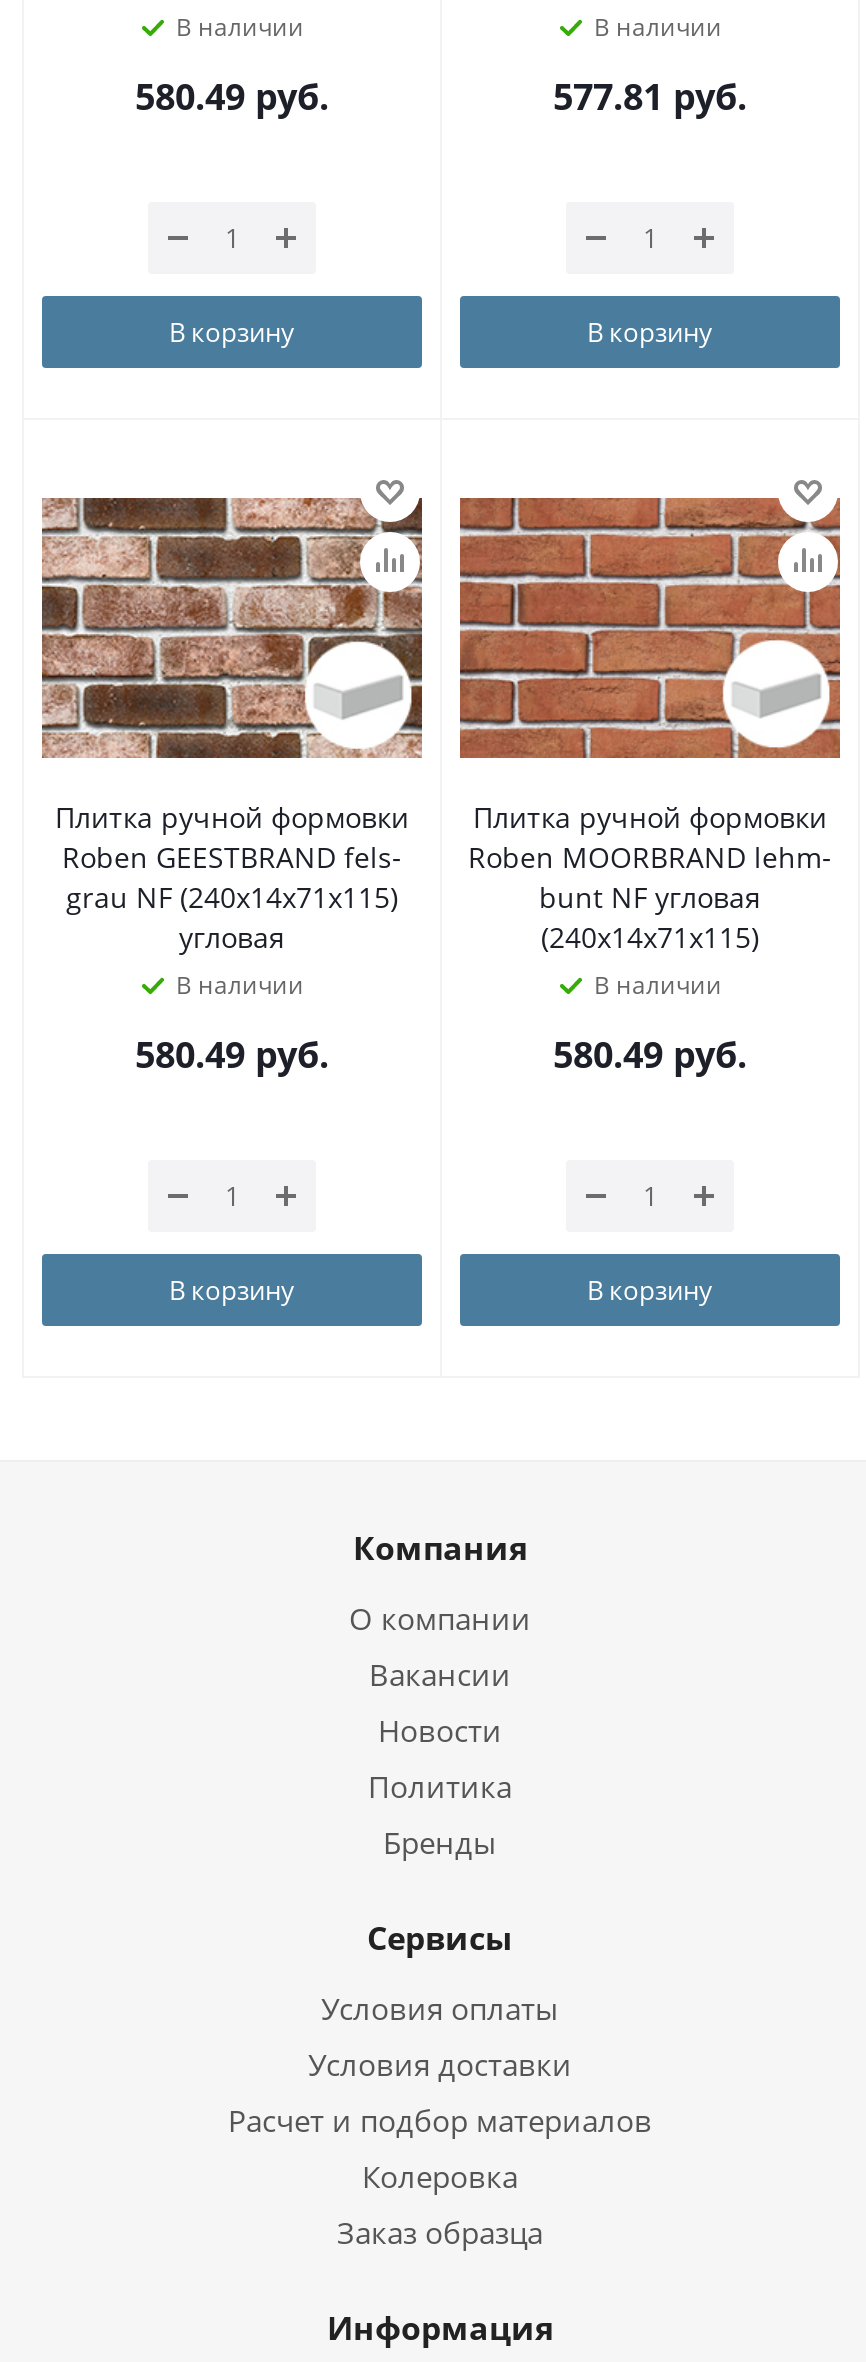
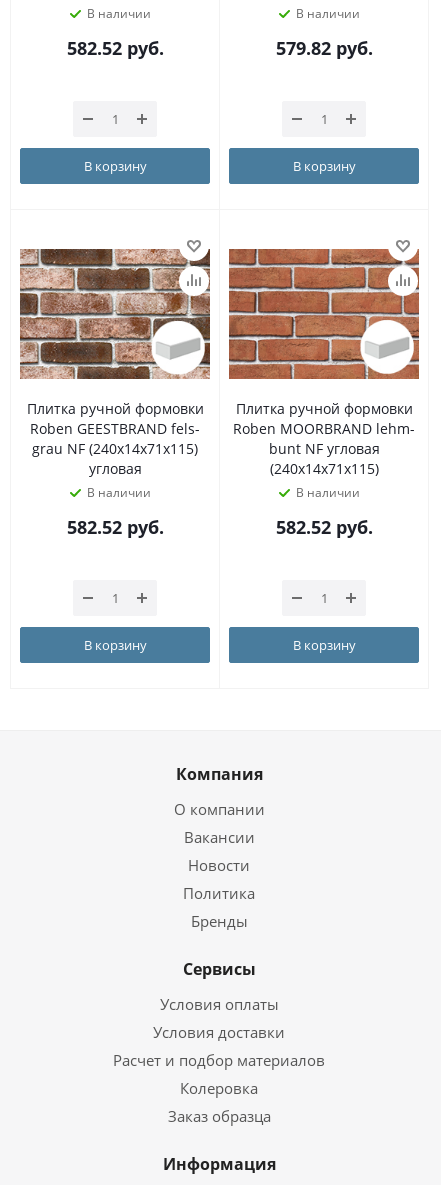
- 580.49 руб.
+ 582.52 руб.

- 577.81 руб.
+ 579.82 руб.

- 580.49 руб.
+ 582.52 руб.

- 580.49 руб.
+ 582.52 руб.
